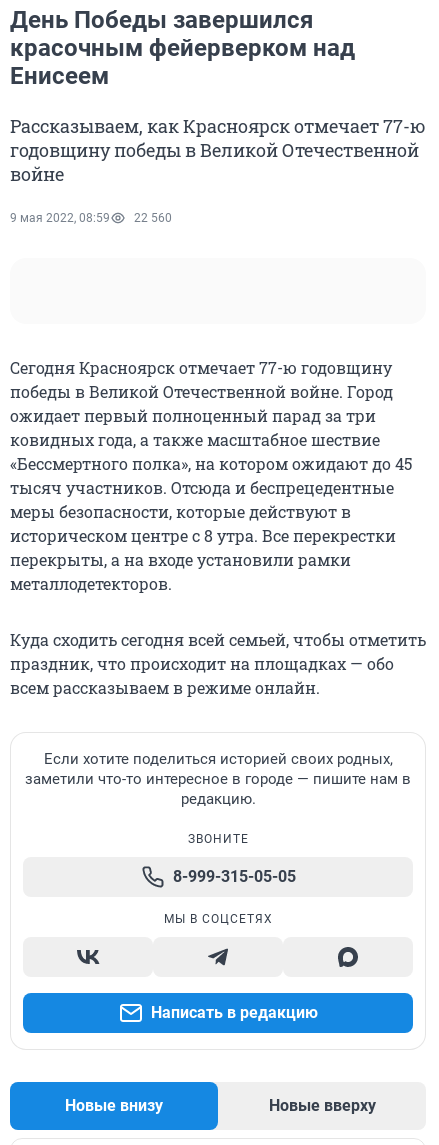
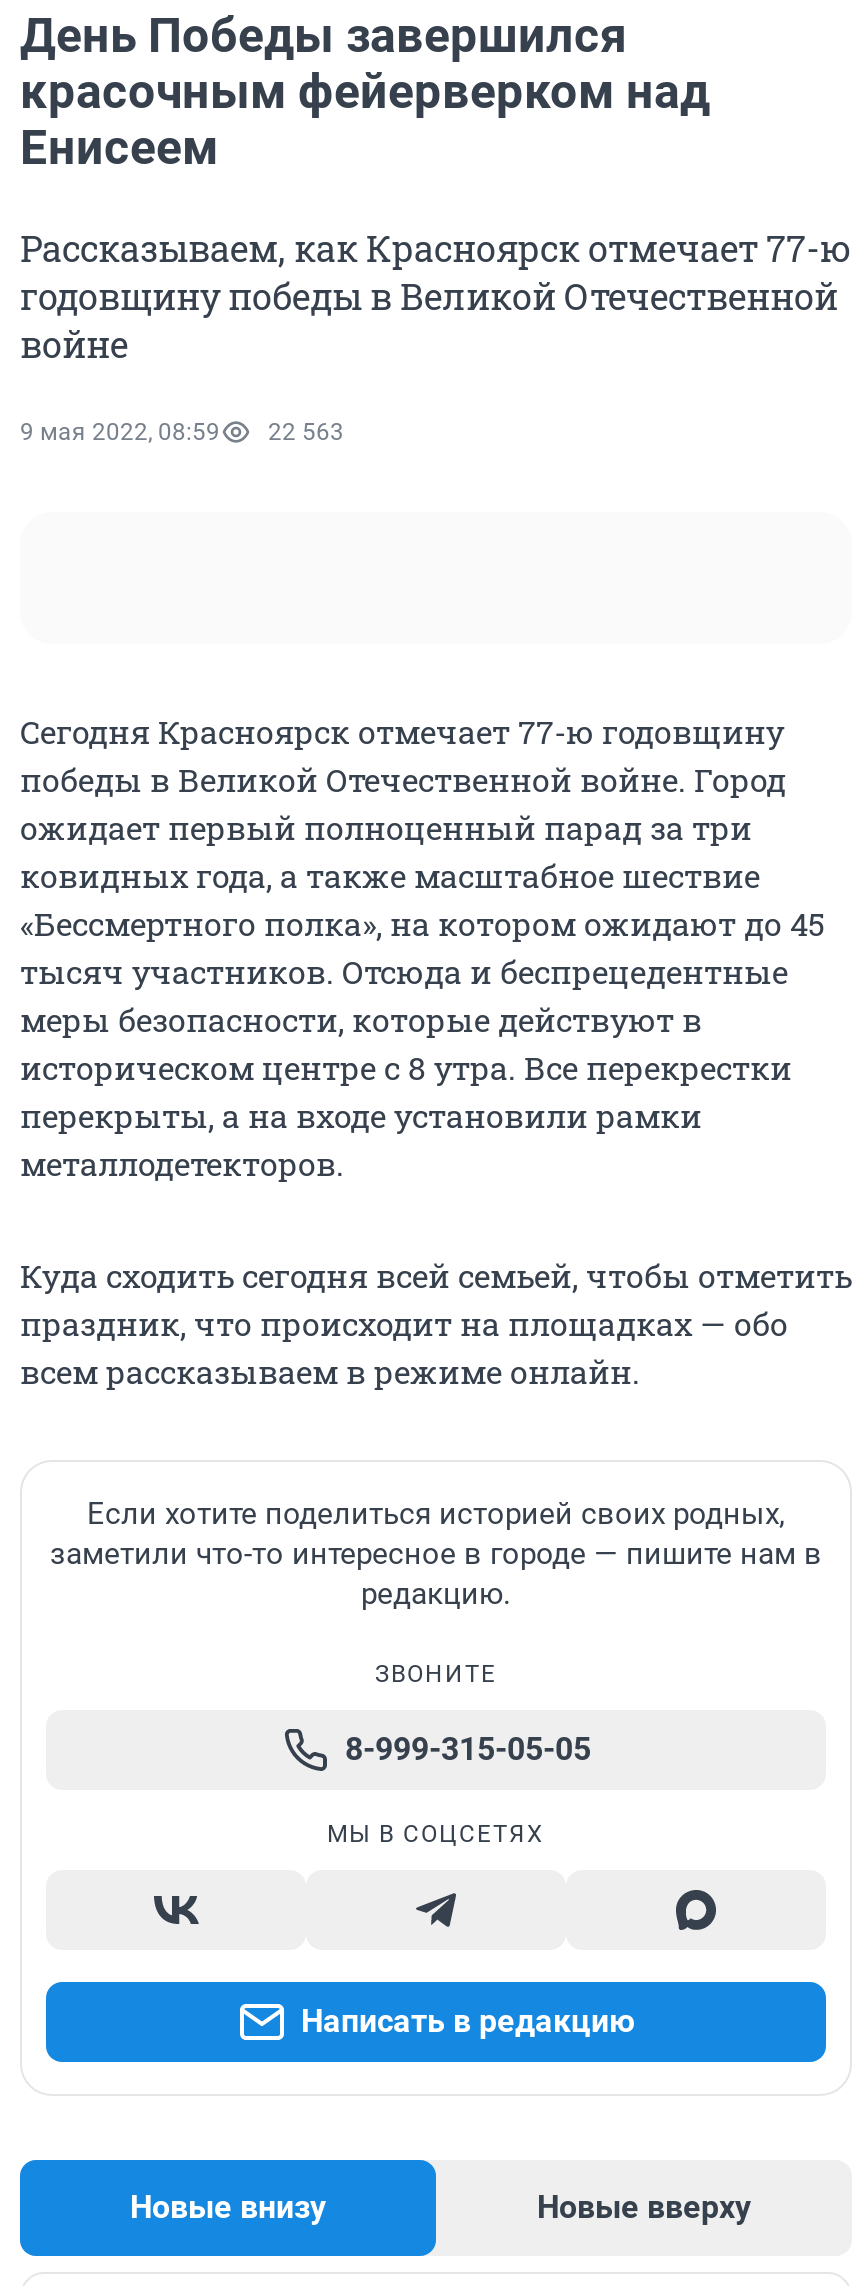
- 9 мая 2022, 08:59 22 560
+ 9 мая 2022, 08:59 22 563
